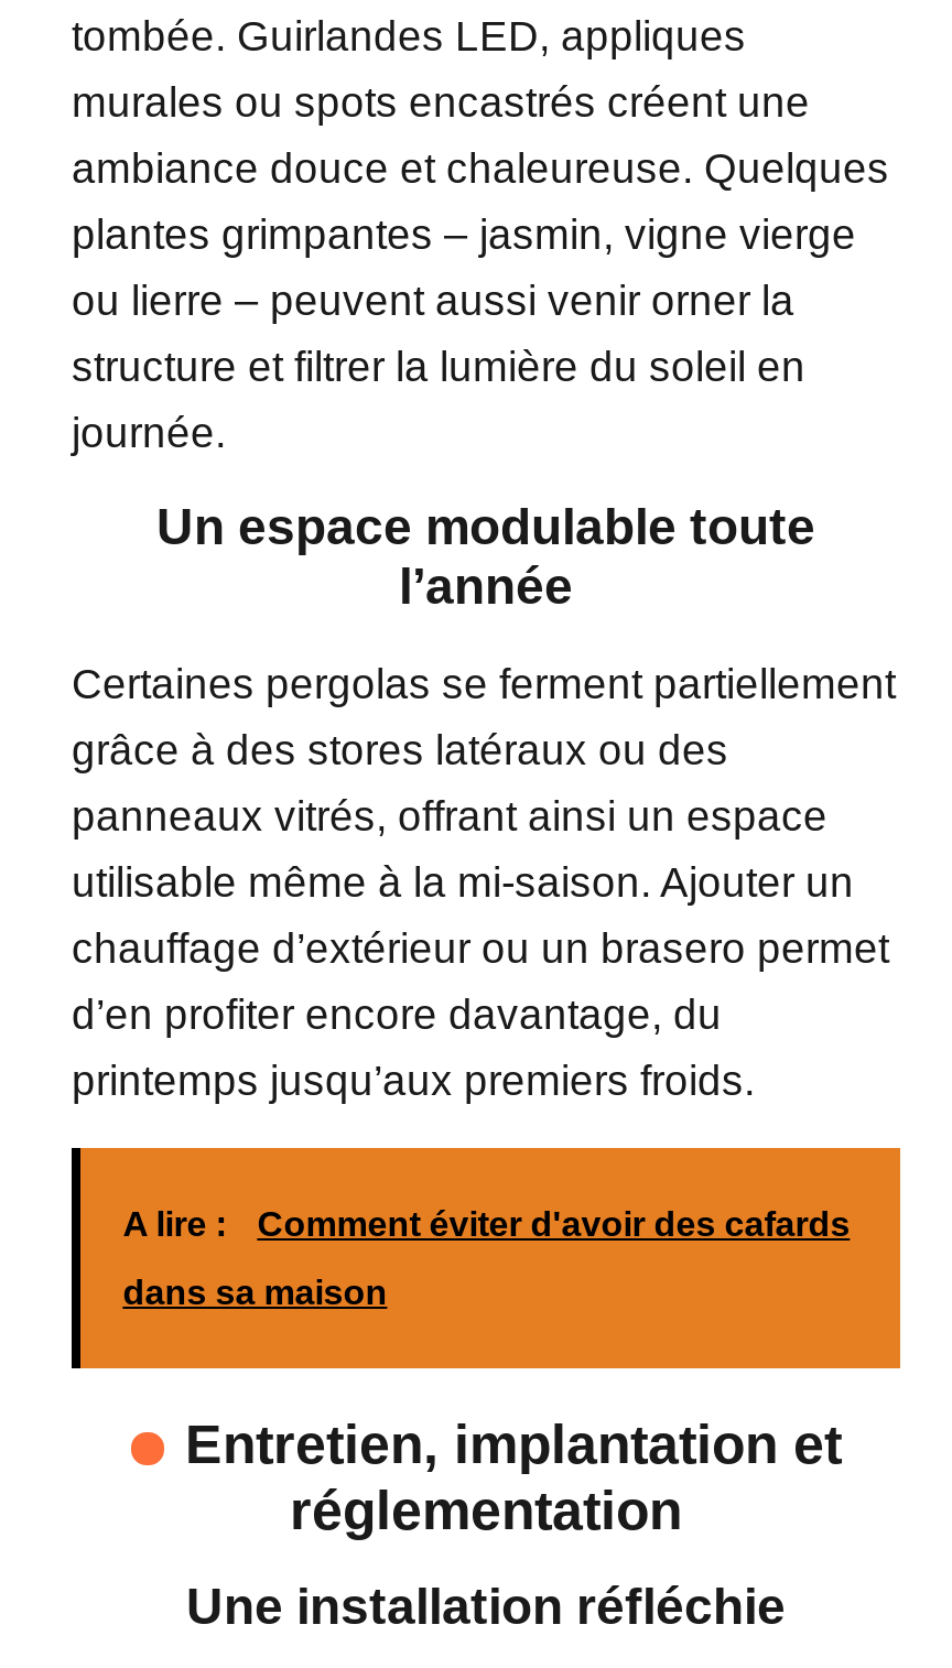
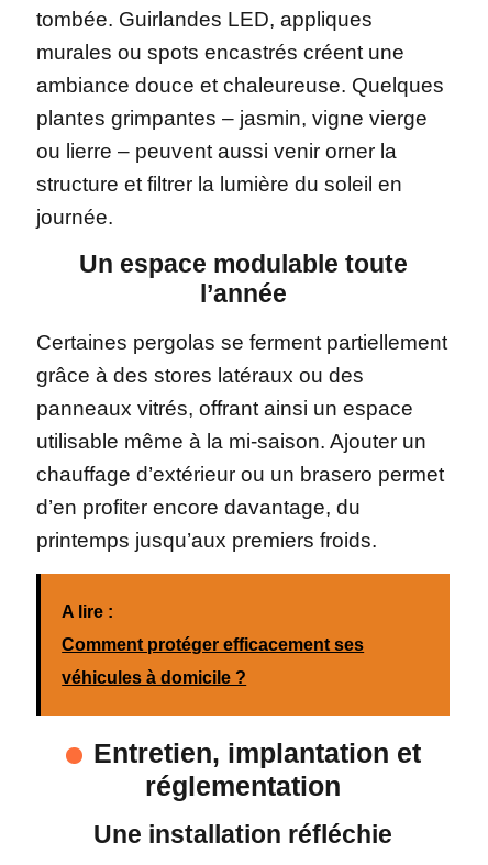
- A lire : Comment éviter d'avoir des cafards
- dans sa maison
+ A lire :
+ Comment protéger efficacement ses
+ véhicules à domicile ?
